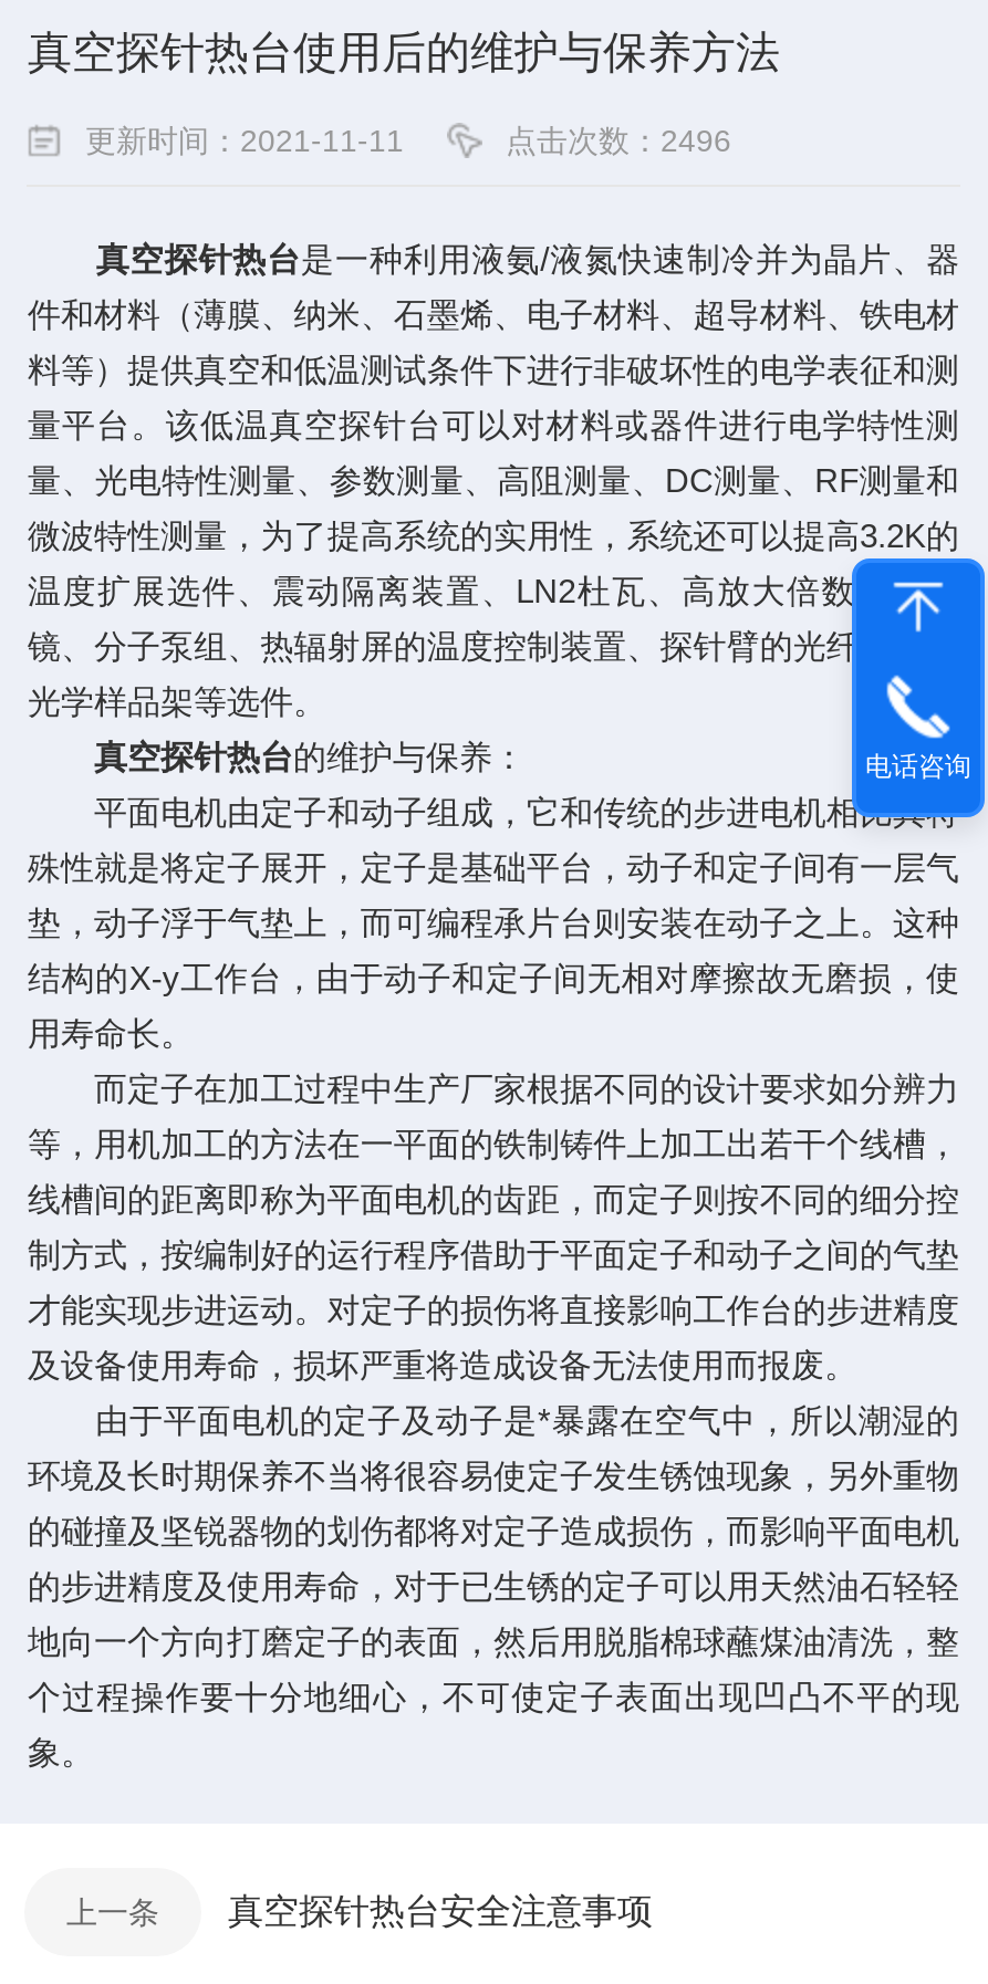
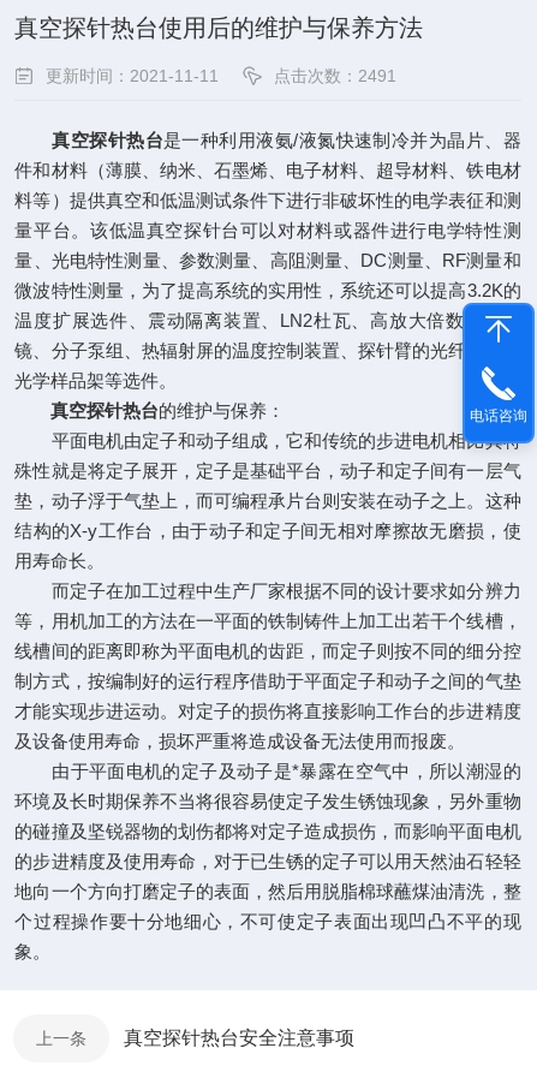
- 点击次数：2496
+ 点击次数：2491
